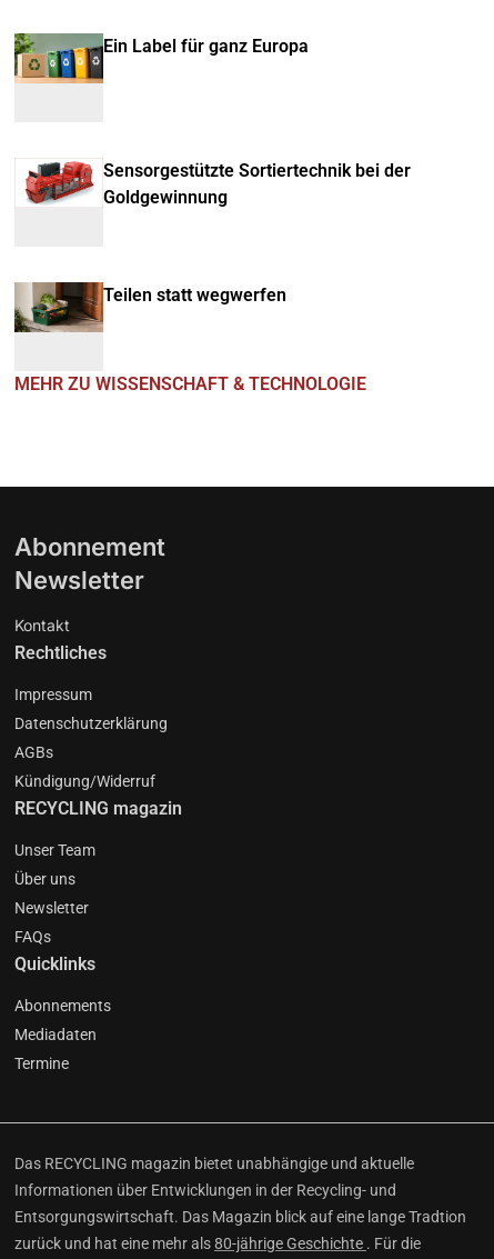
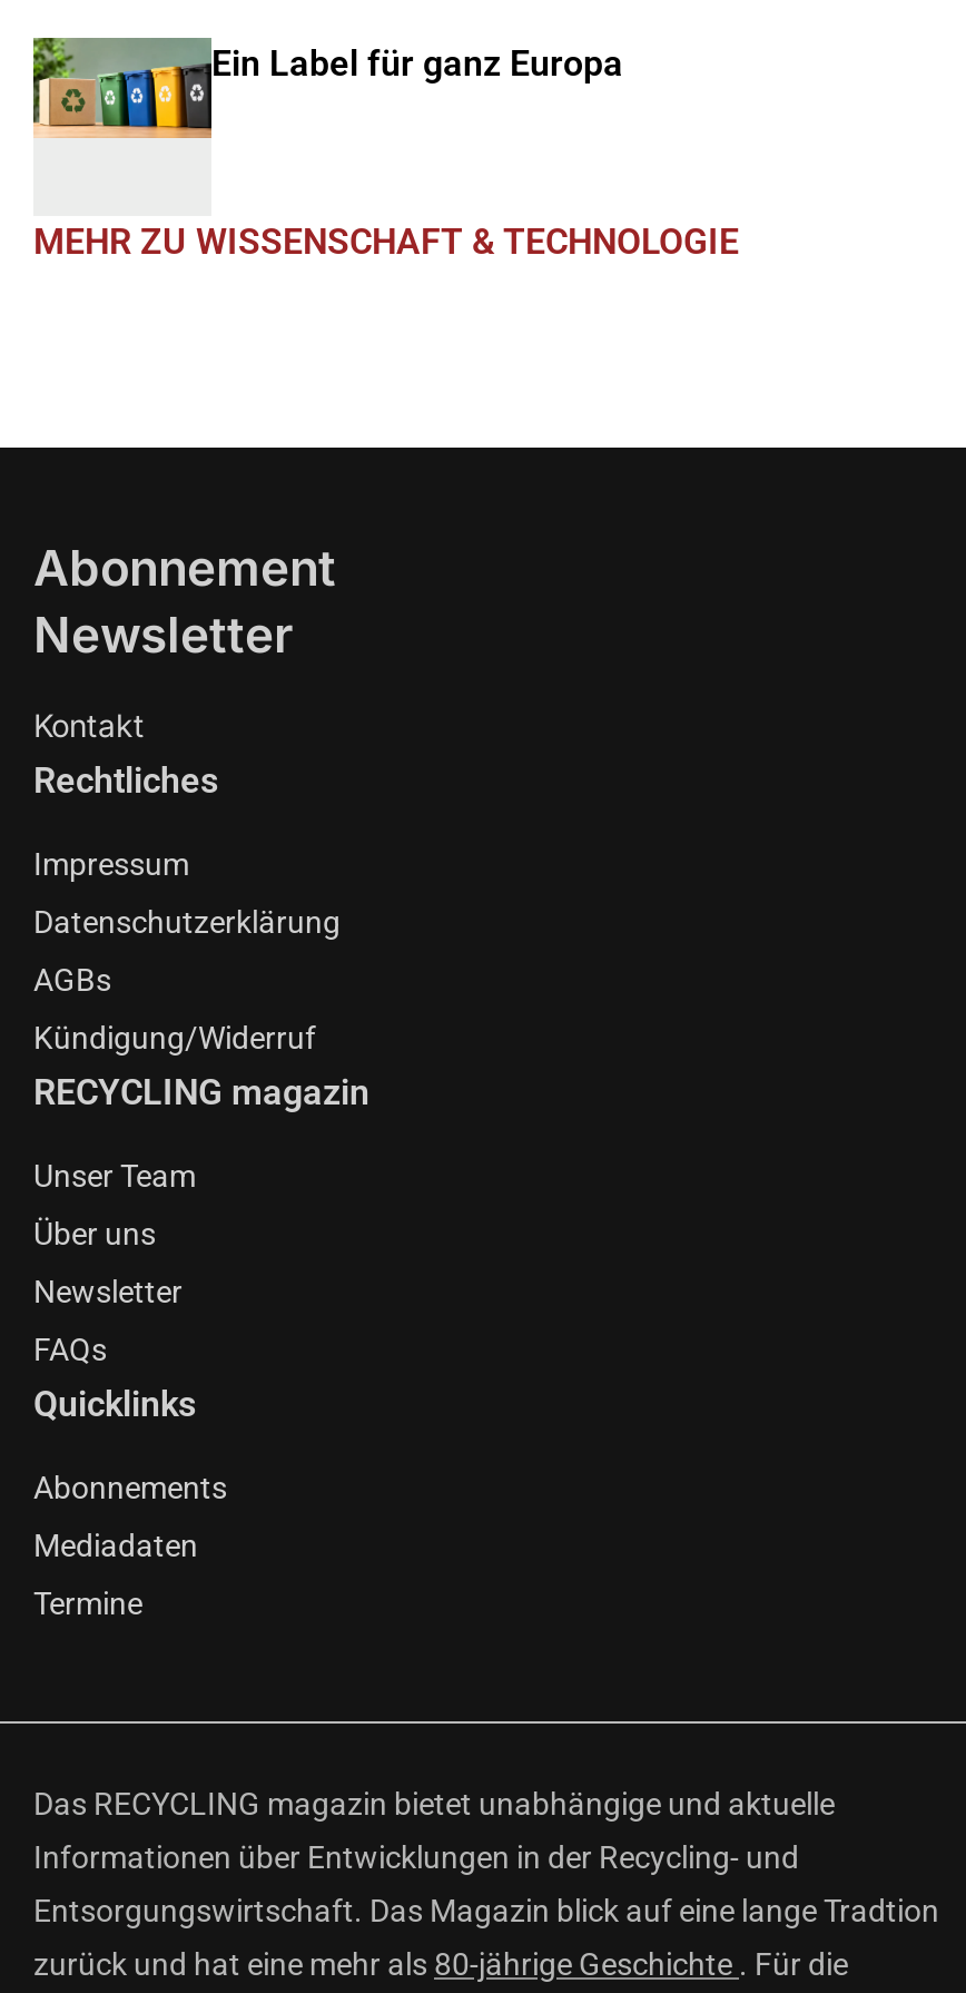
- [image]
- Sensorgestützte Sortiertechnik bei der
- Goldgewinnung

- [image]
- Teilen statt wegwerfen
